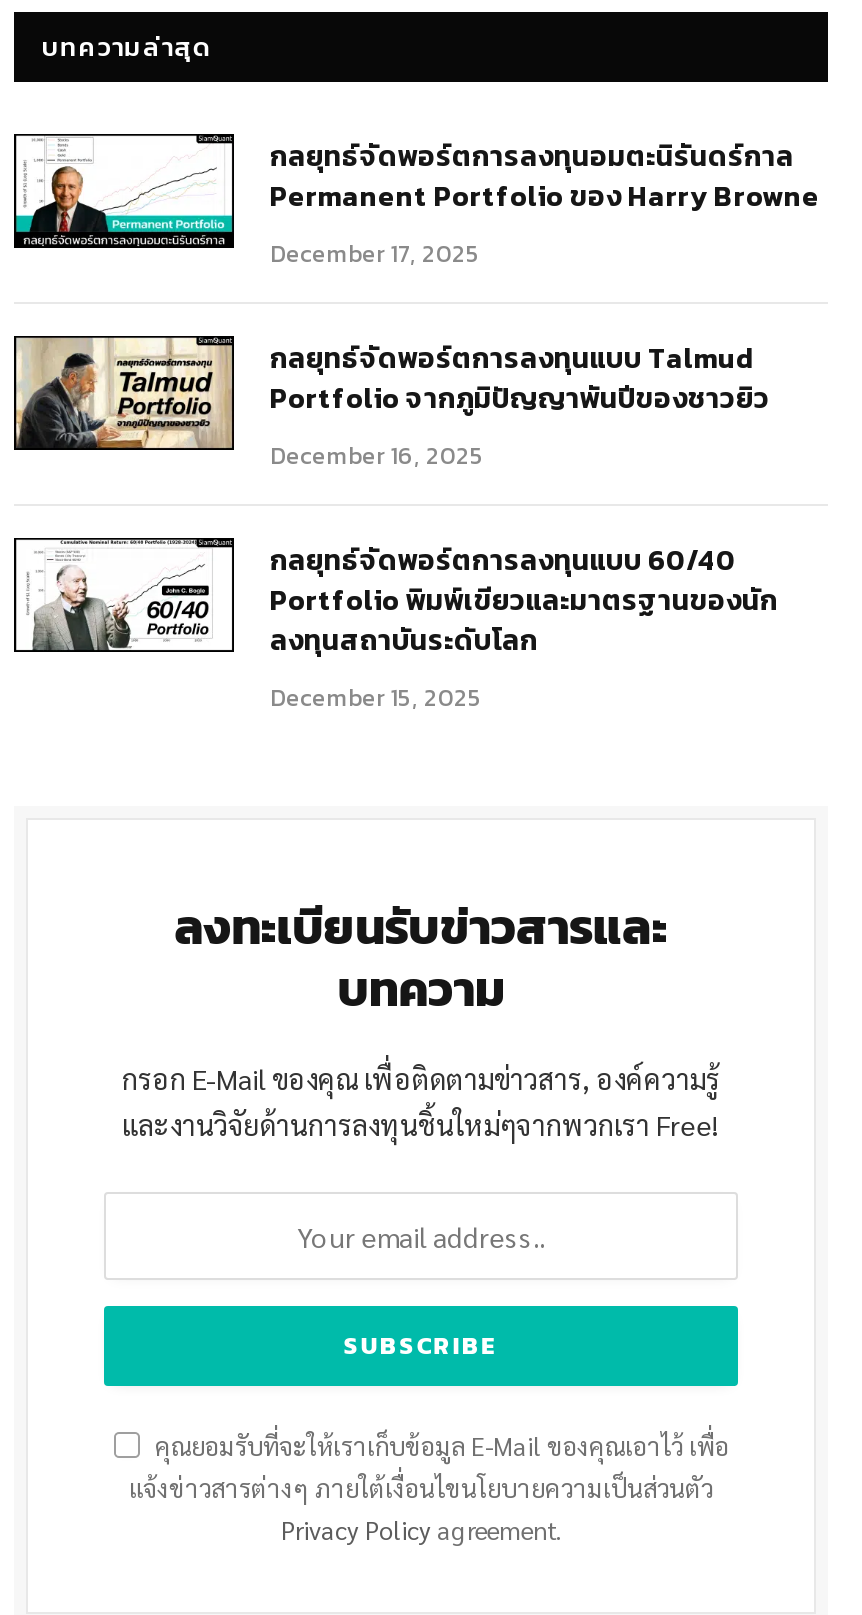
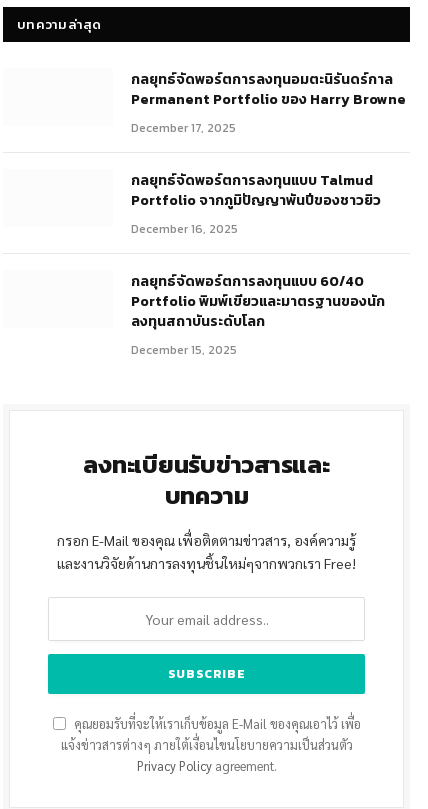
- [image]

- [image]

- [image]
